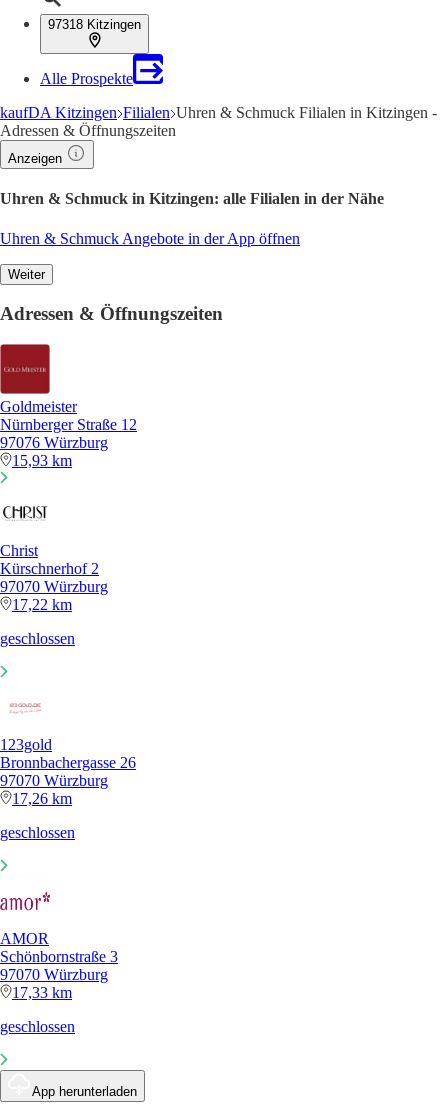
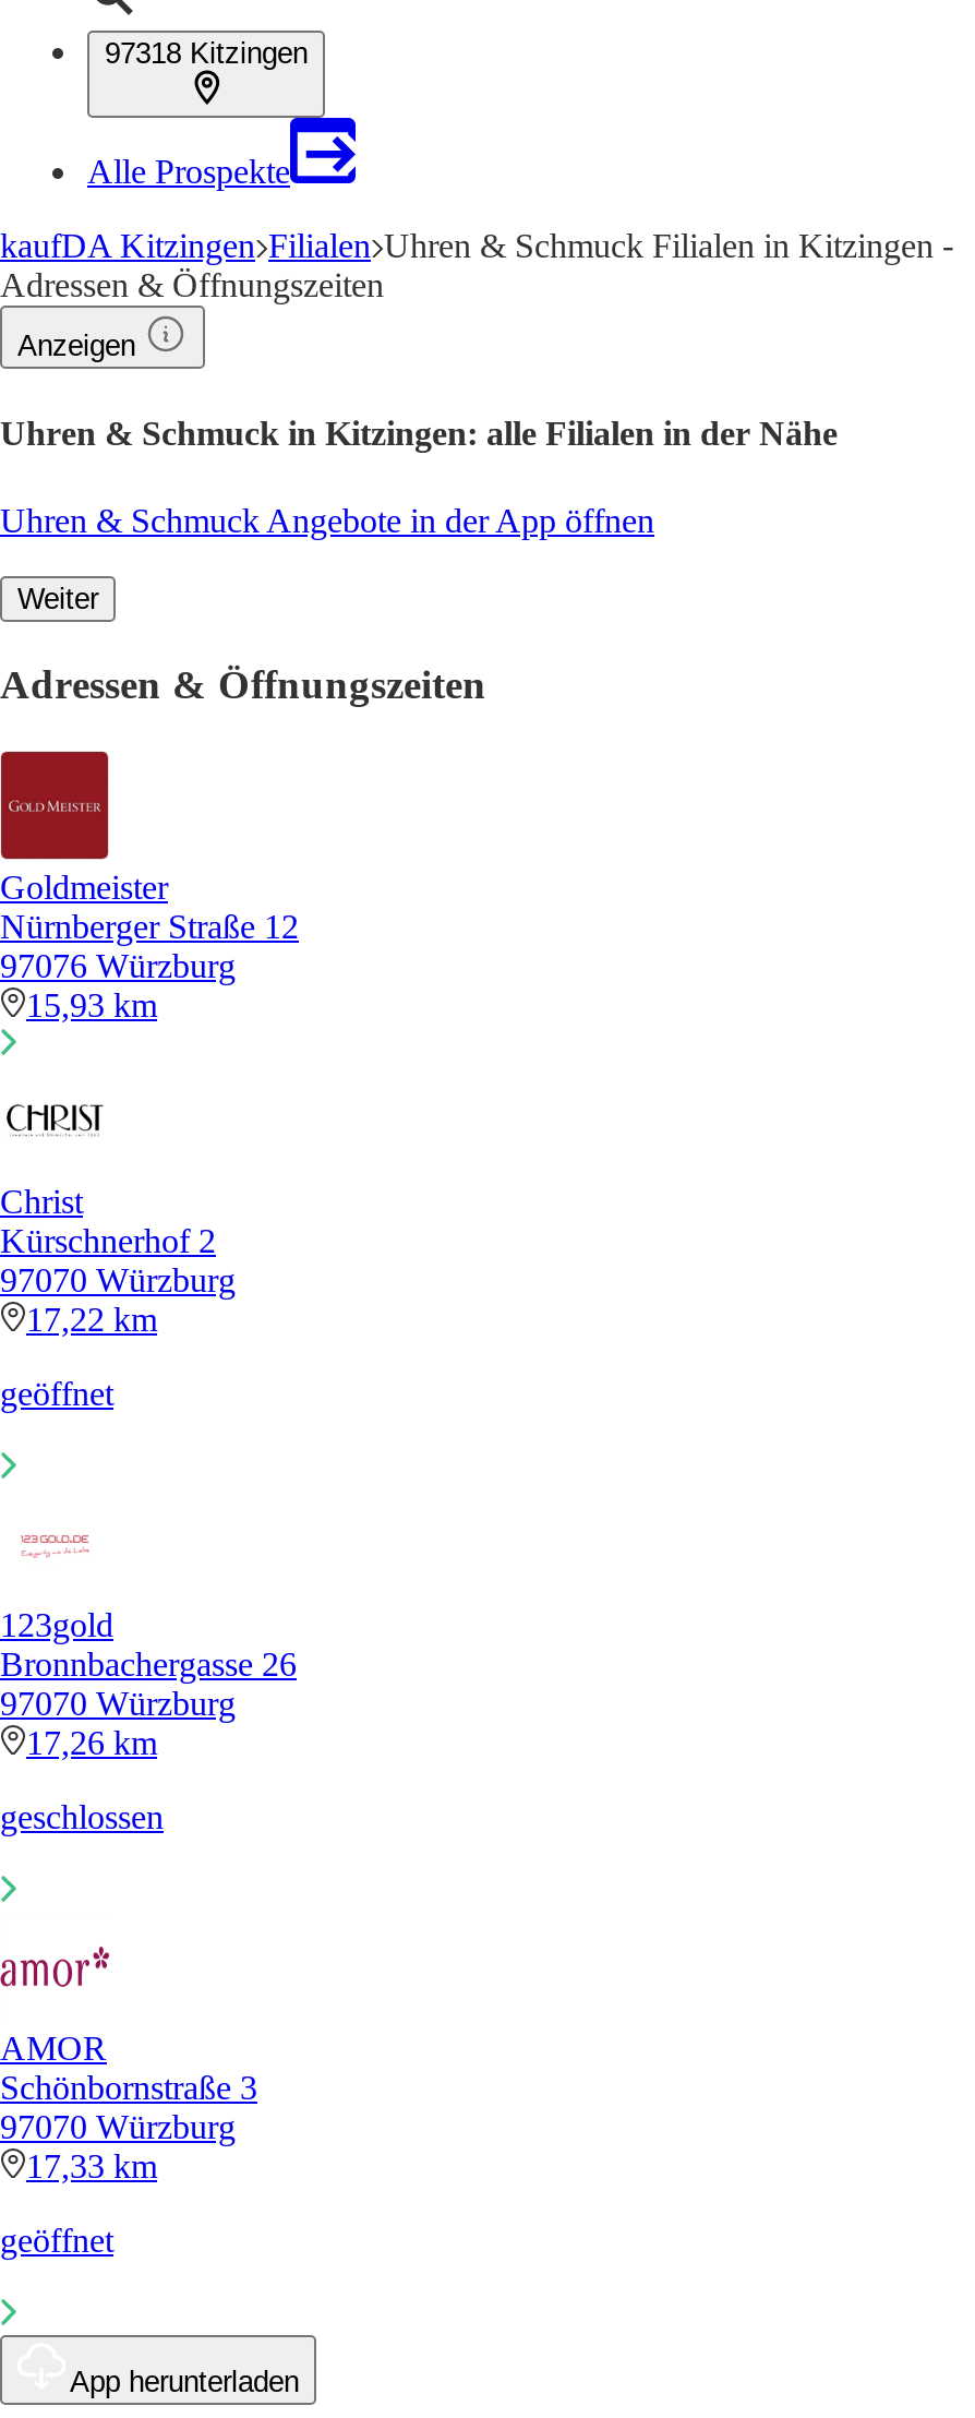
- geschlossen
+ geöffnet

- geschlossen
+ geöffnet
